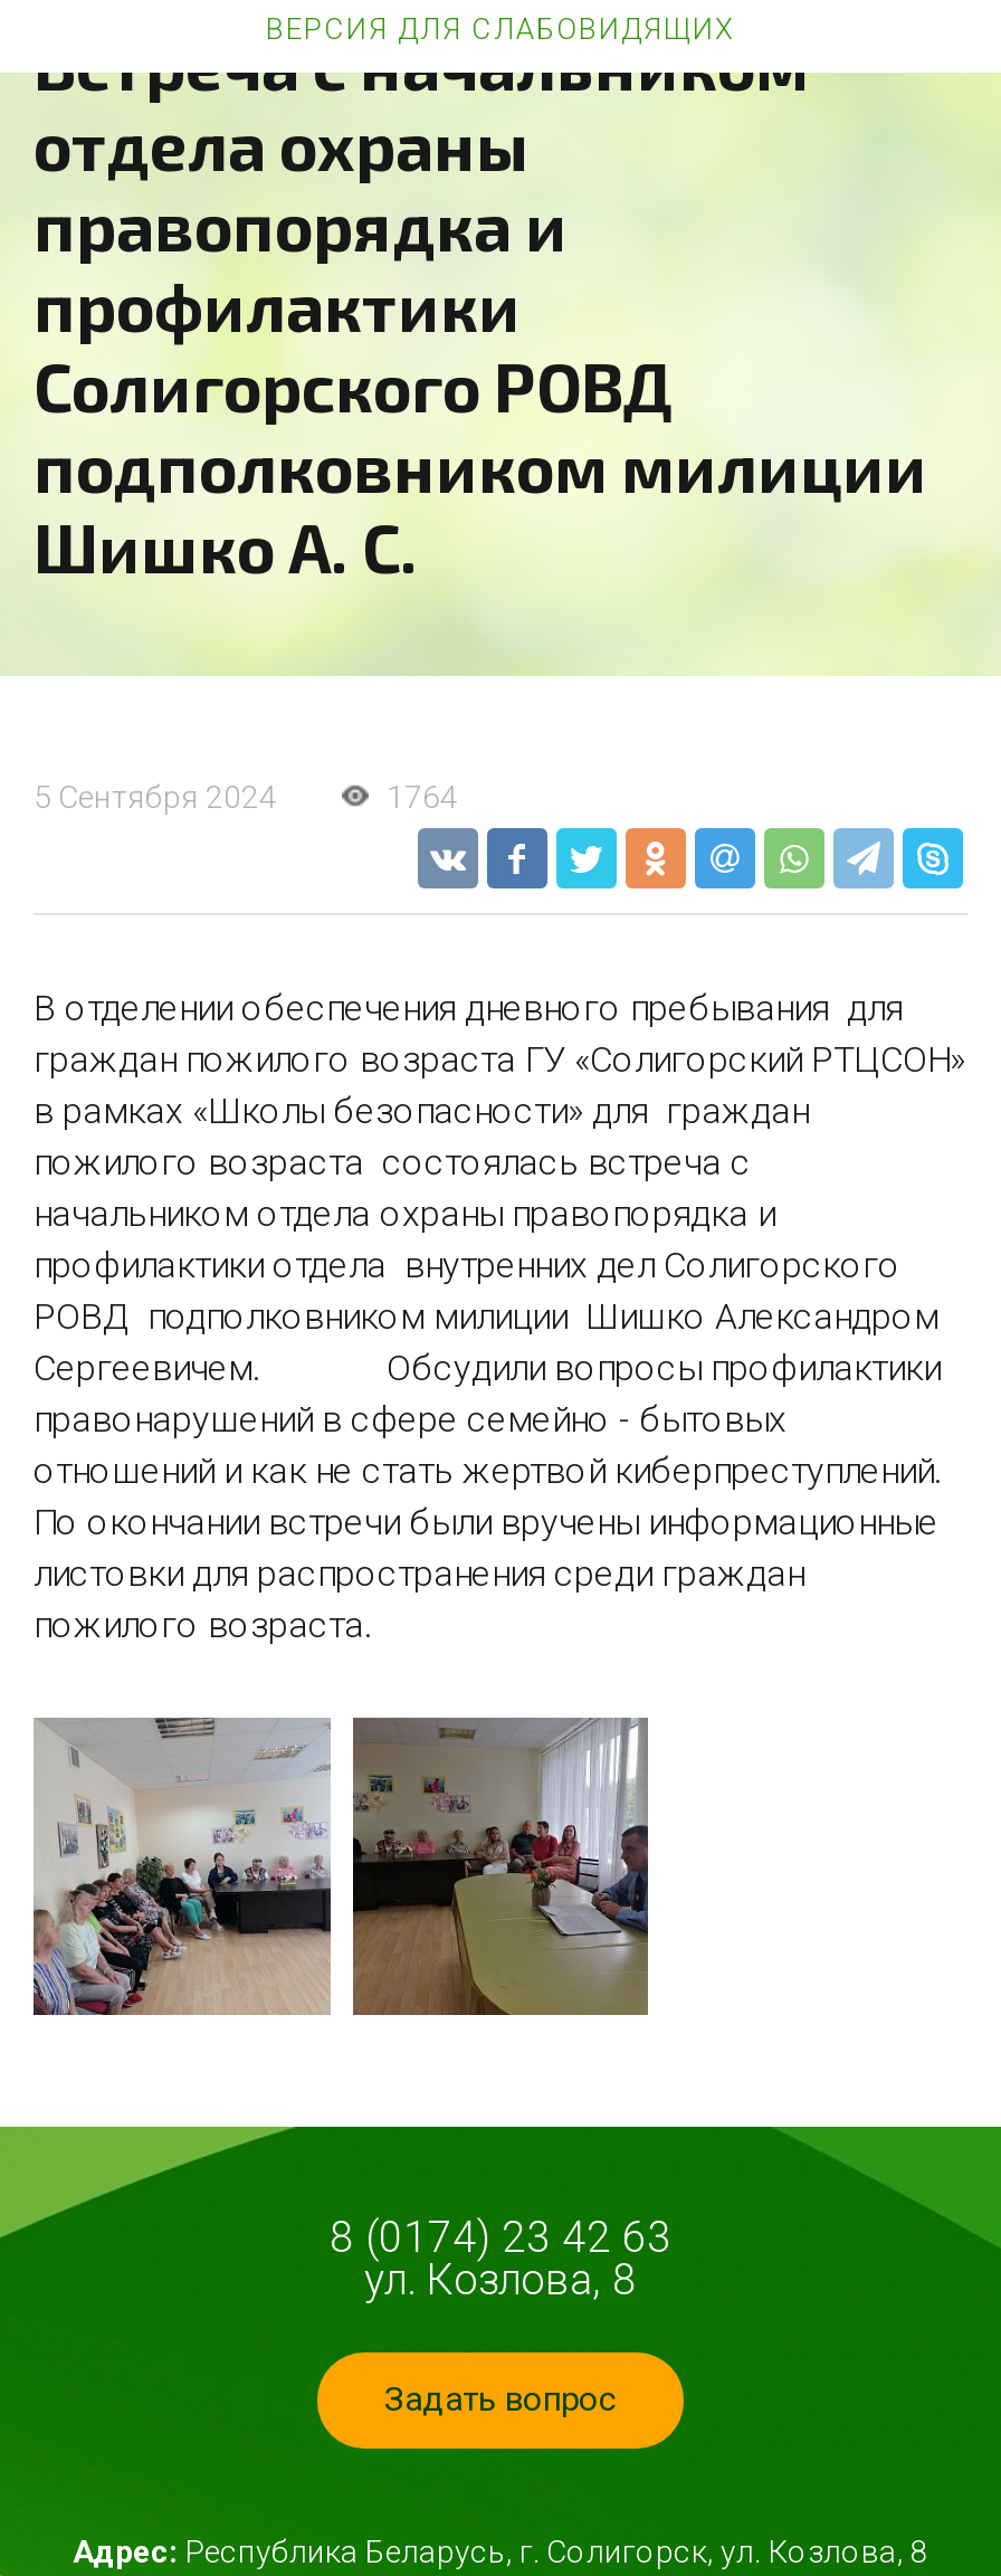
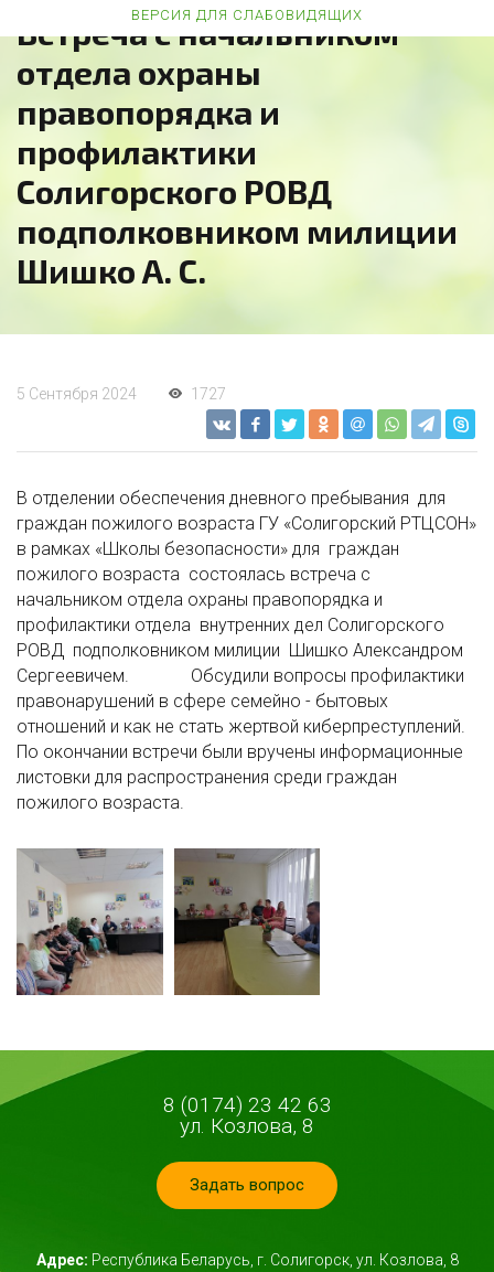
- 1764
+ 1727
